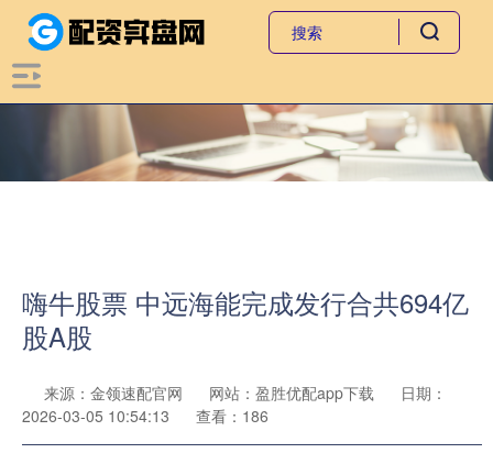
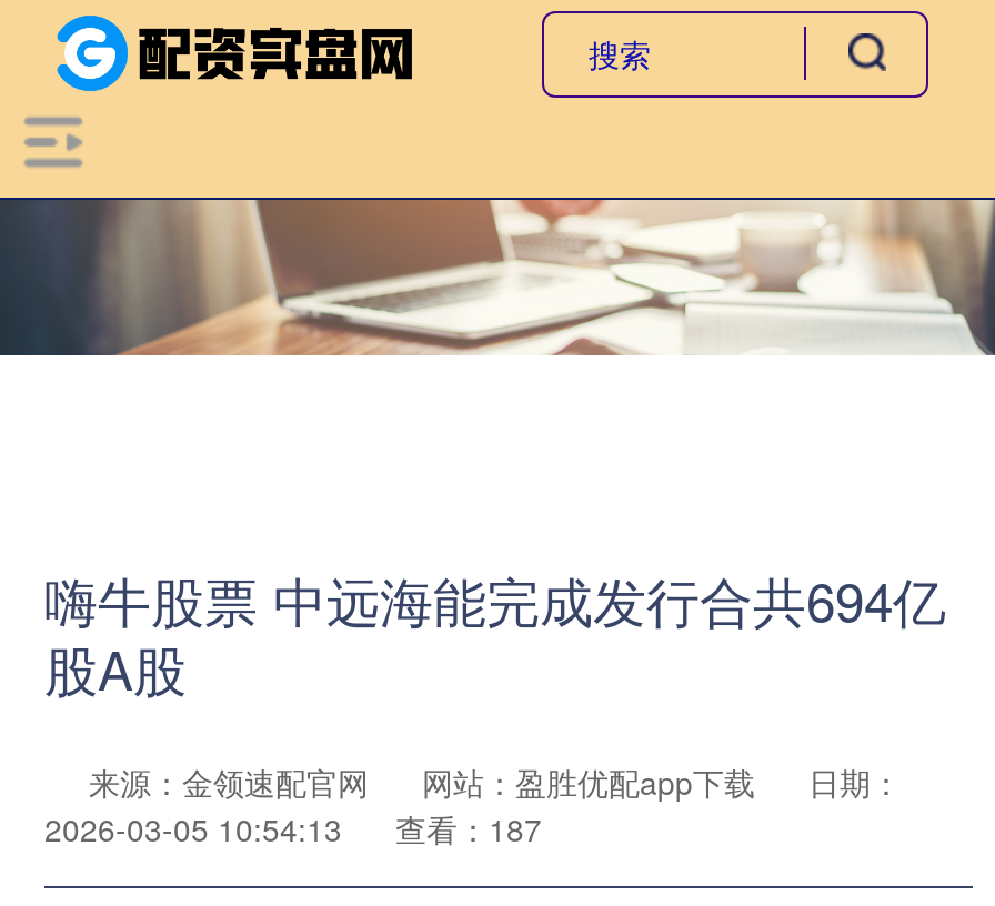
- 2026-03-05 10:54:13 查看：186
+ 2026-03-05 10:54:13 查看：187
